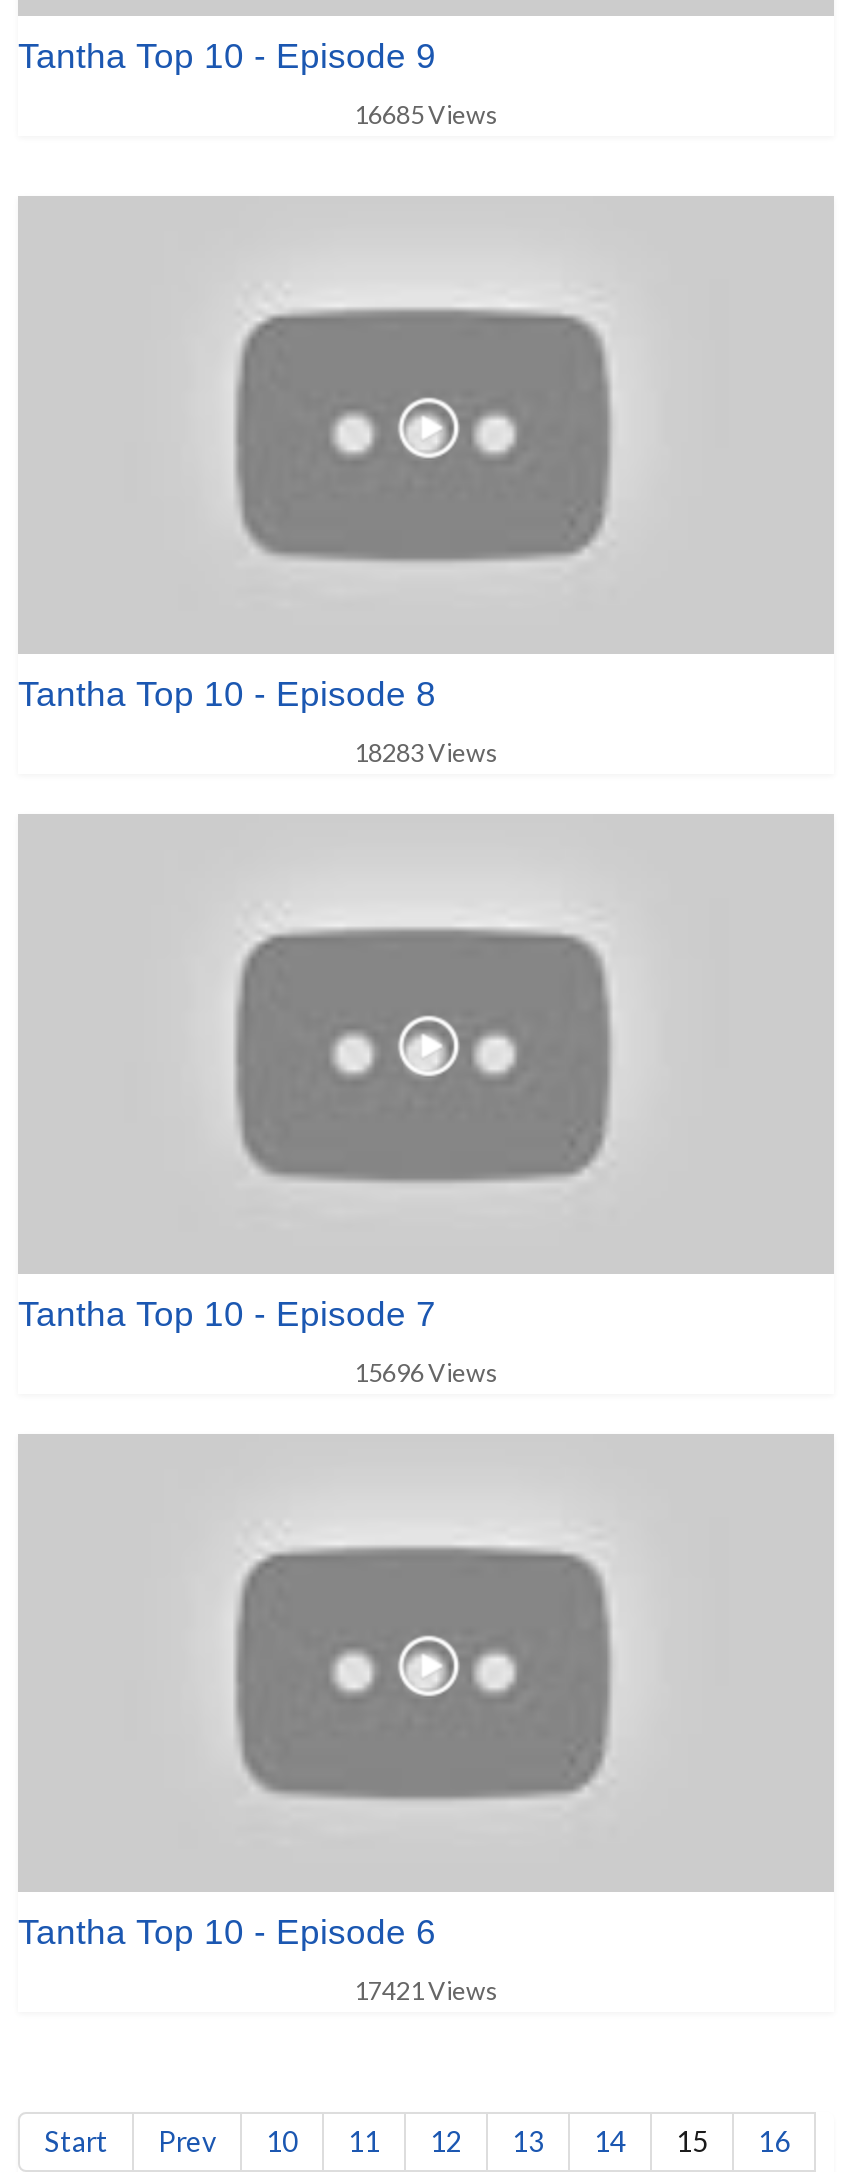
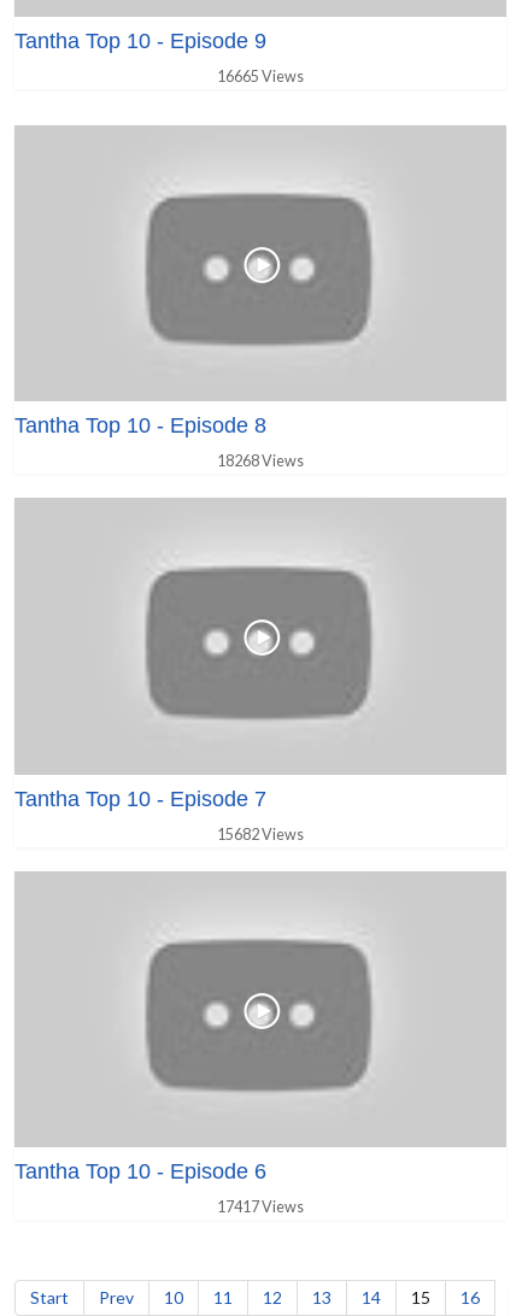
- 16685 Views
+ 16665 Views

- 18283 Views
+ 18268 Views

- 15696 Views
+ 15682 Views

- 17421 Views
+ 17417 Views
